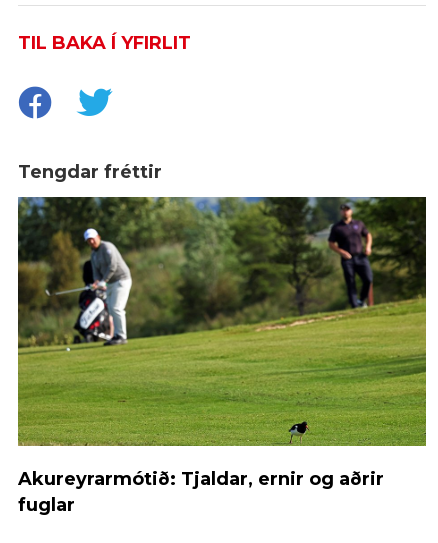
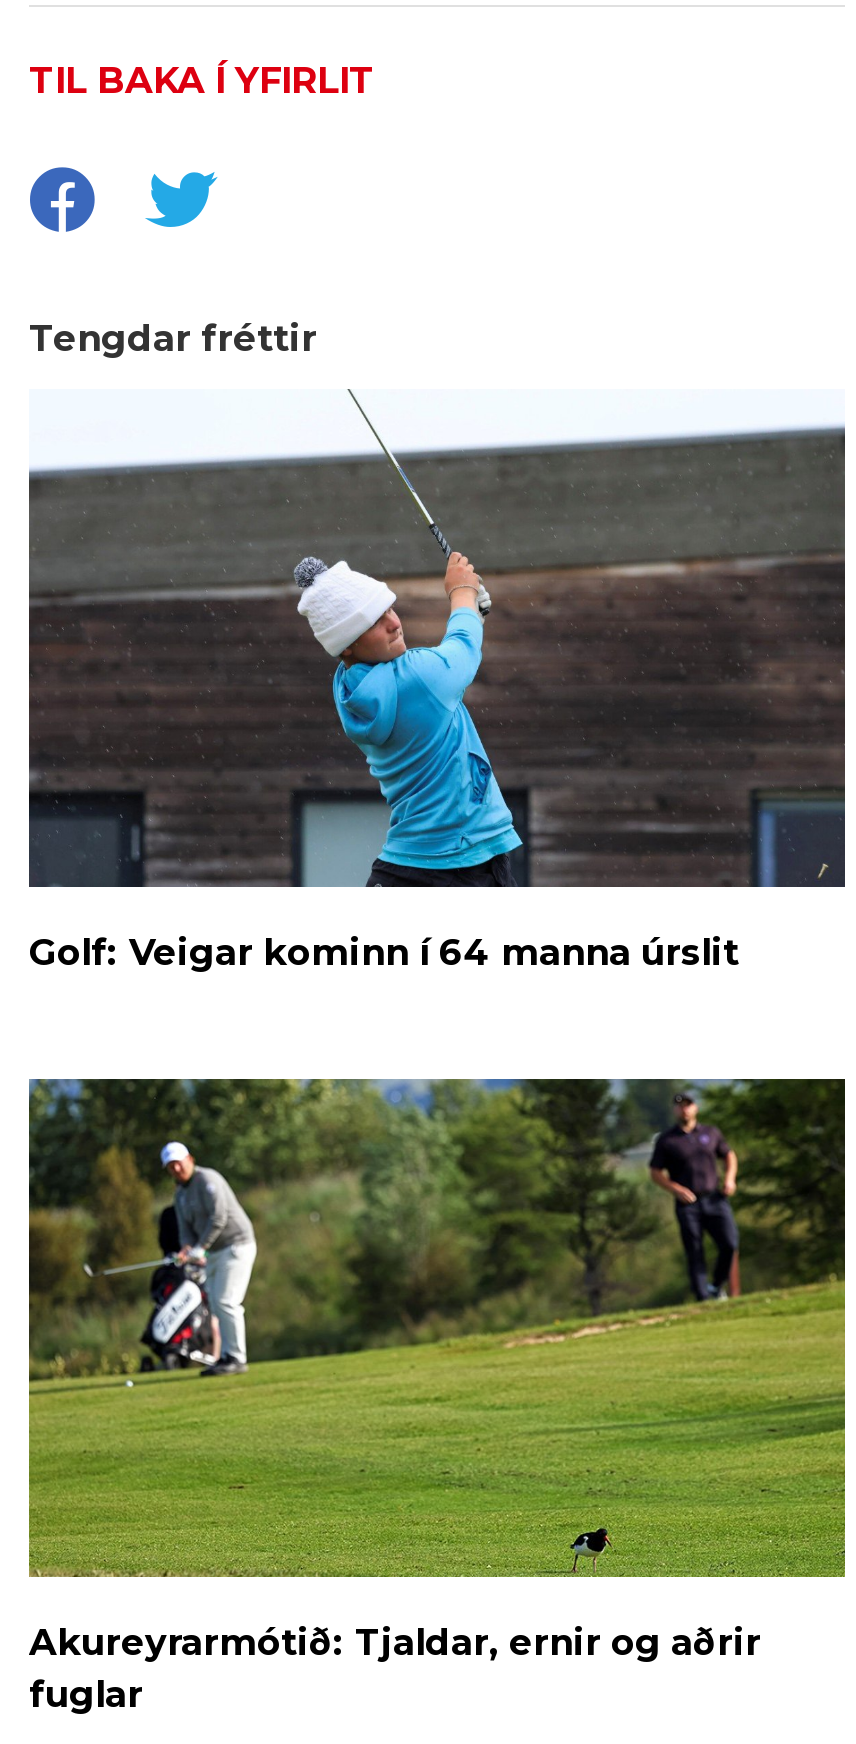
+ [image]
+ Golf: Veigar kominn í 64 manna úrslit
